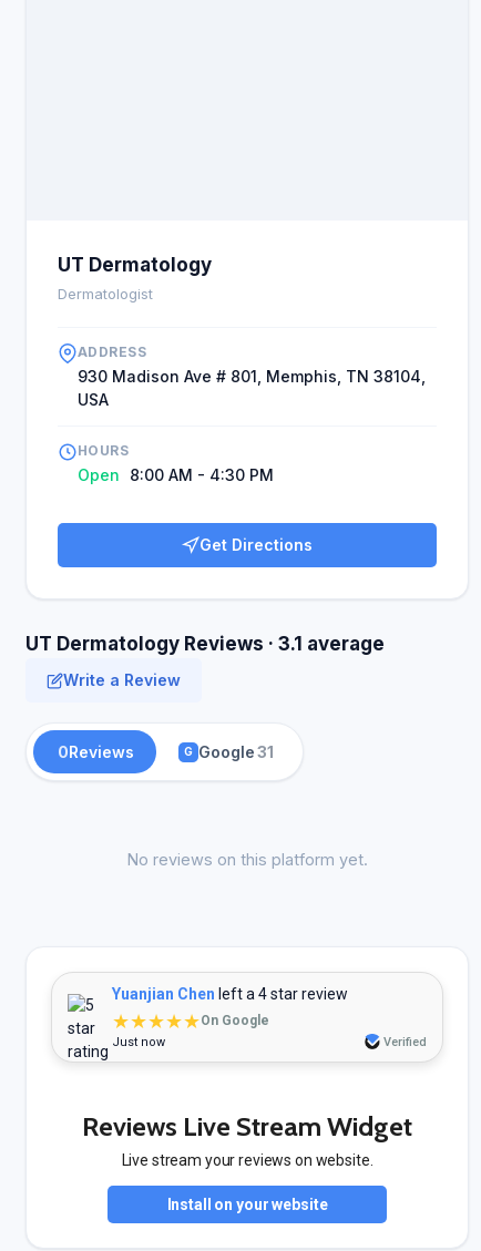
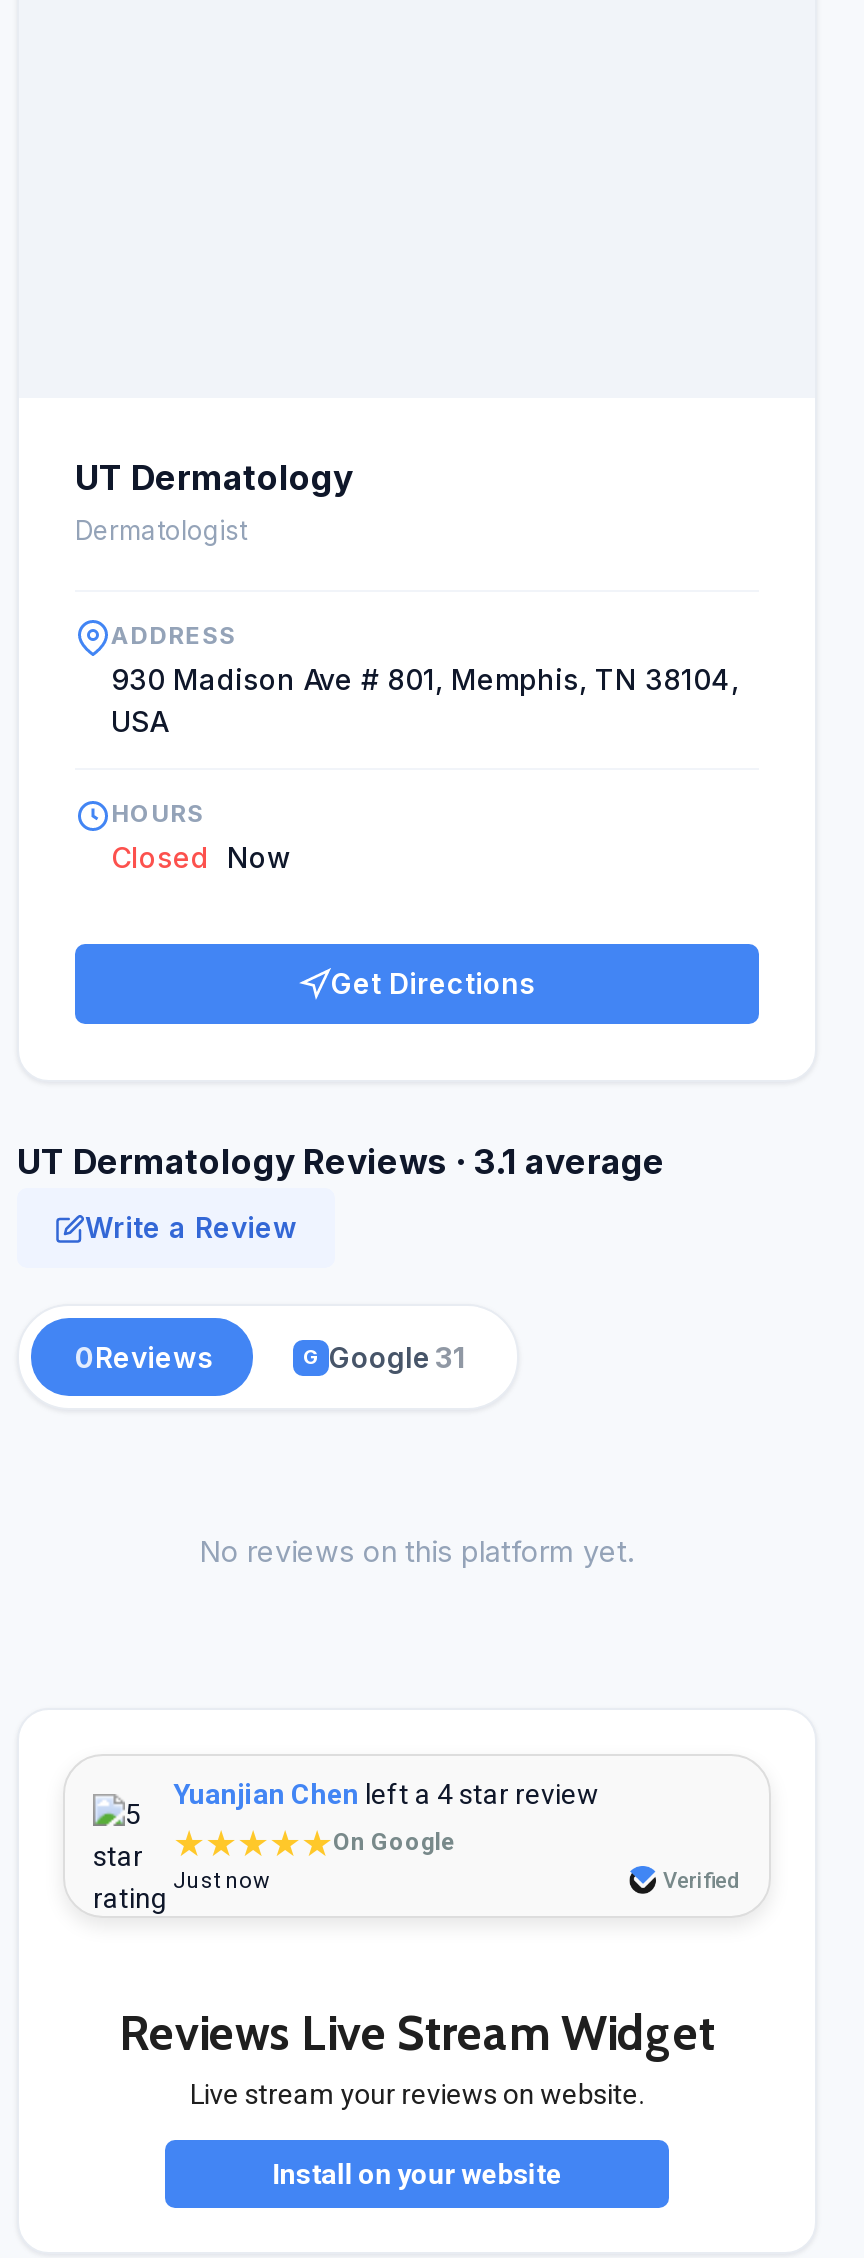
- Open 8:00 AM - 4:30 PM
+ Closed Now
